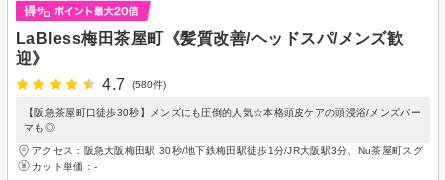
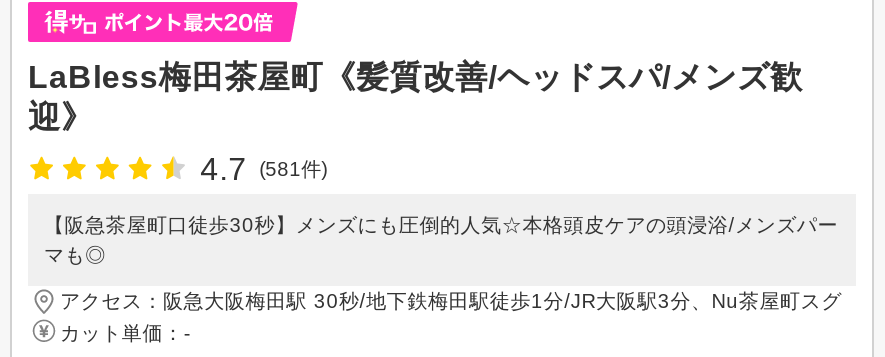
- 4.7 (580件)
+ 4.7 (581件)
